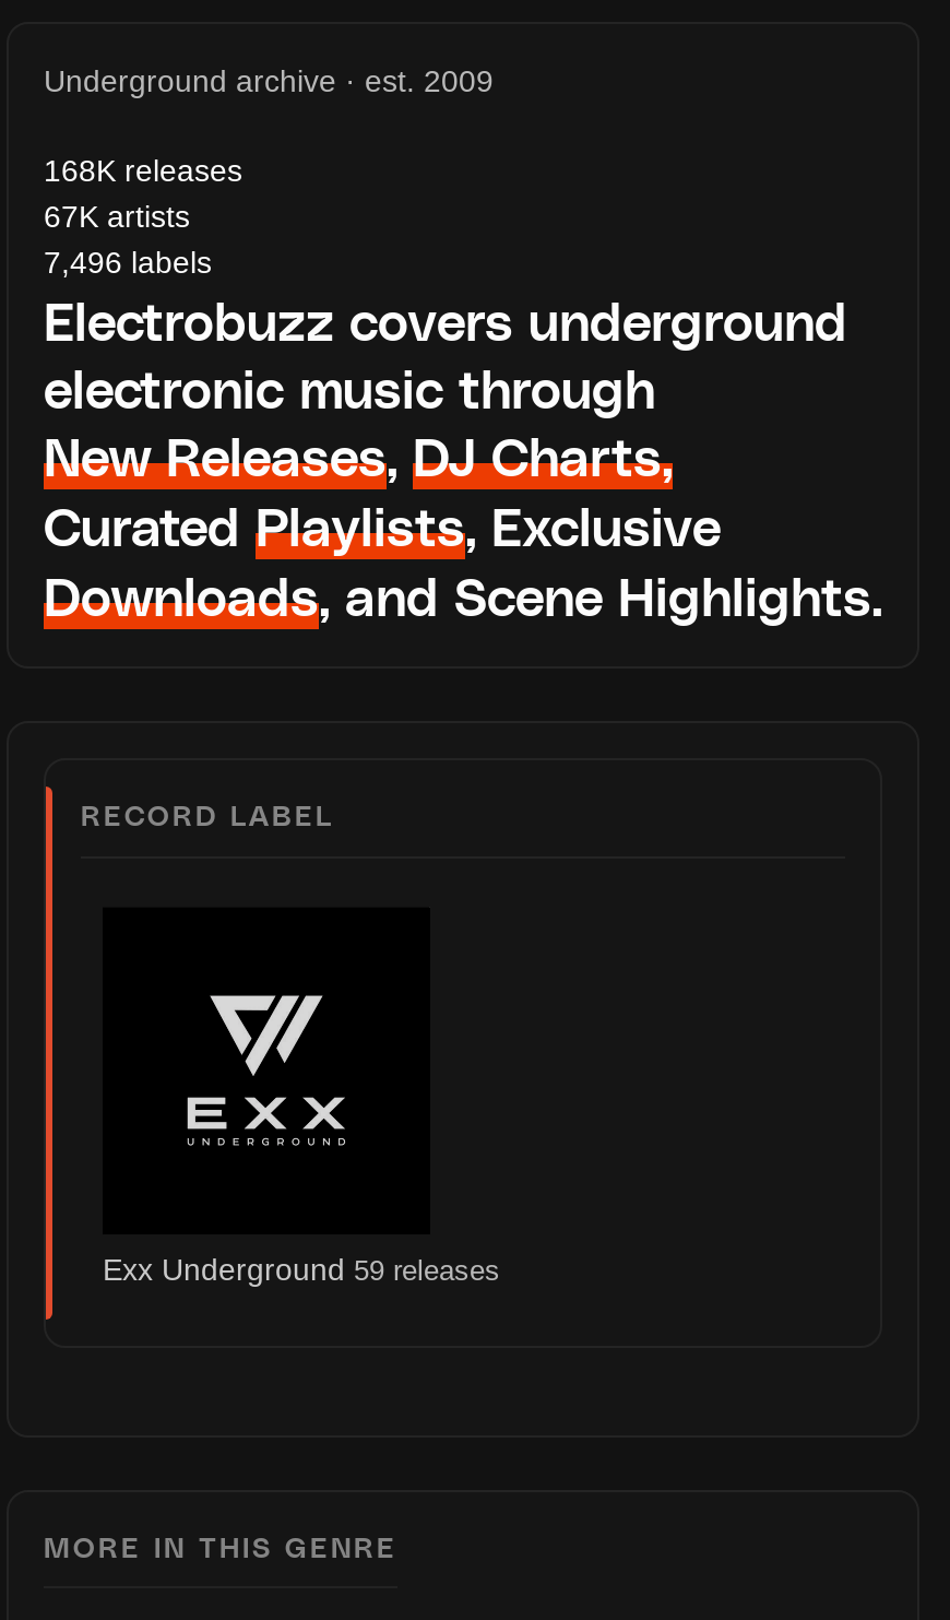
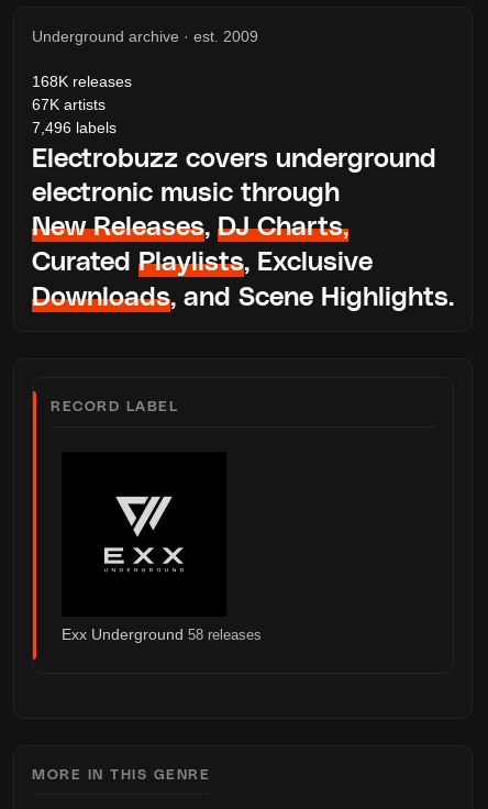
- Exx Underground 59 releases
+ Exx Underground 58 releases
